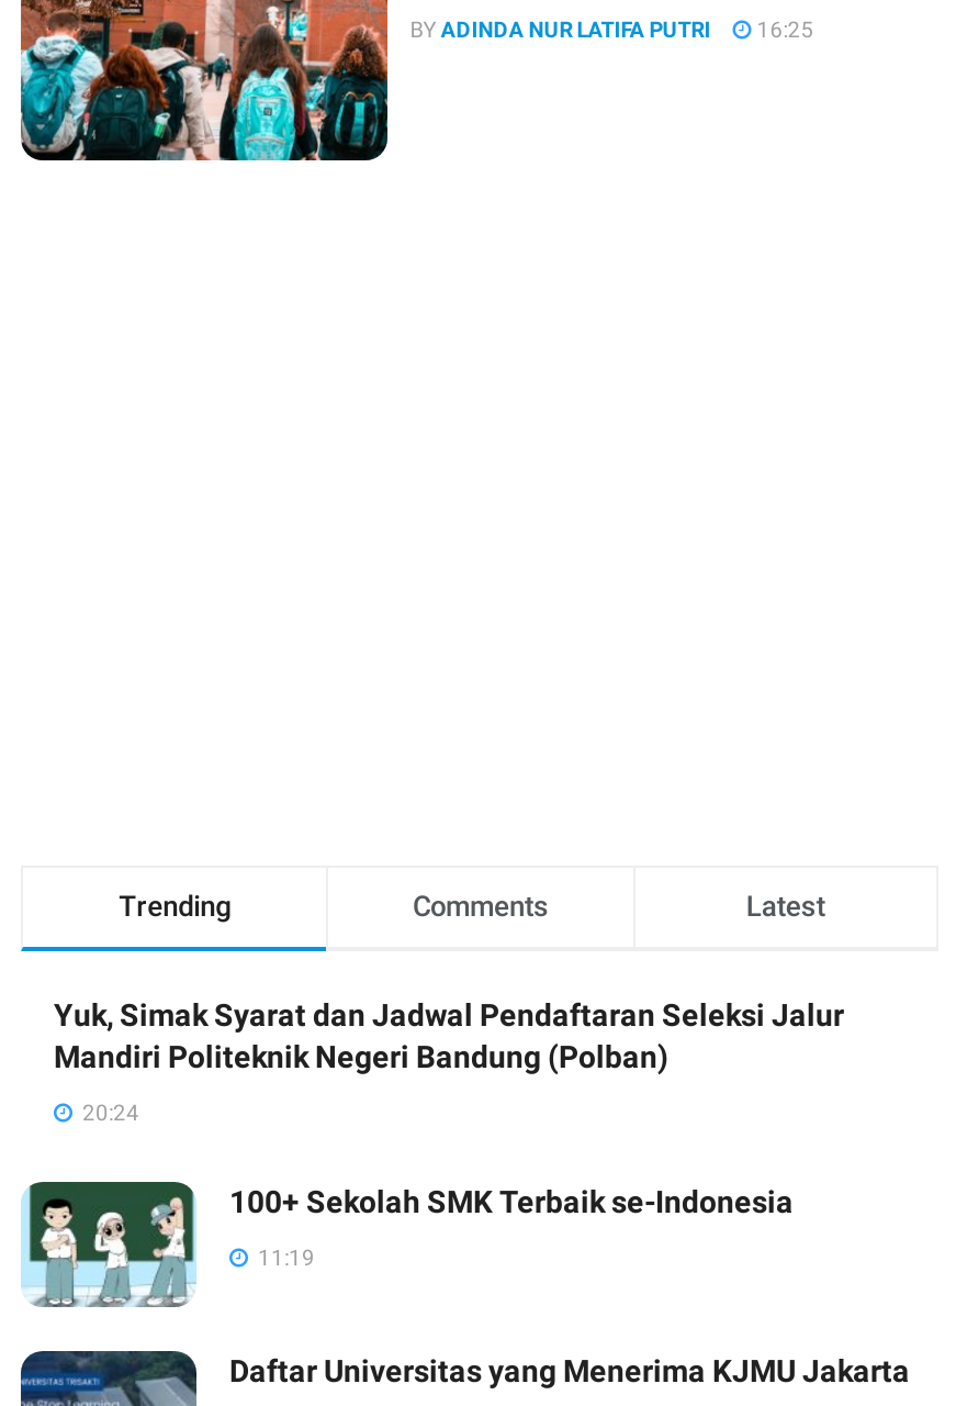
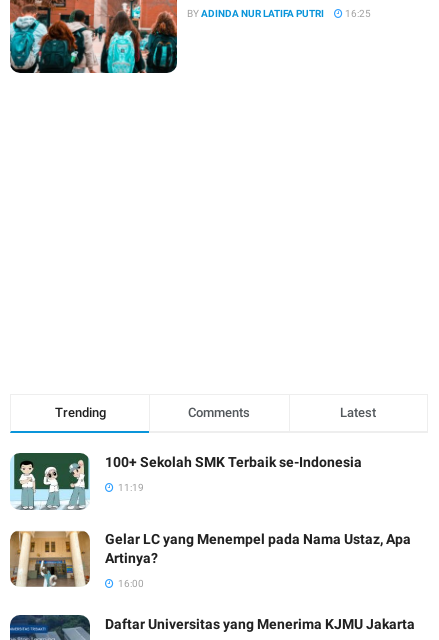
- Yuk, Simak Syarat dan Jadwal Pendaftaran Seleksi Jalur
- Mandiri Politeknik Negeri Bandung (Polban)
- 20:24

moved up: [image] | 100+ Sekolah SMK Terbaik se-Indonesia | 11:19

+ [image]
+ Gelar LC yang Menempel pada Nama Ustaz, Apa
+ Artinya?
+ 16:00
